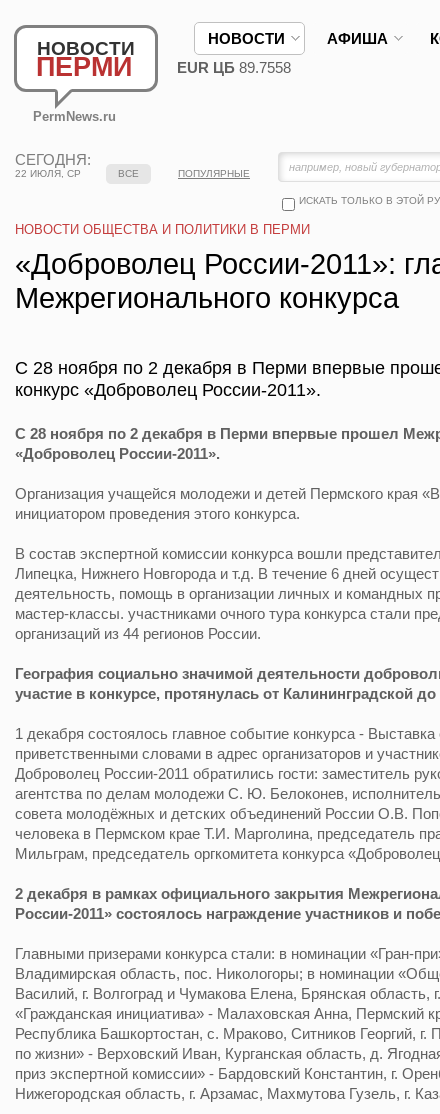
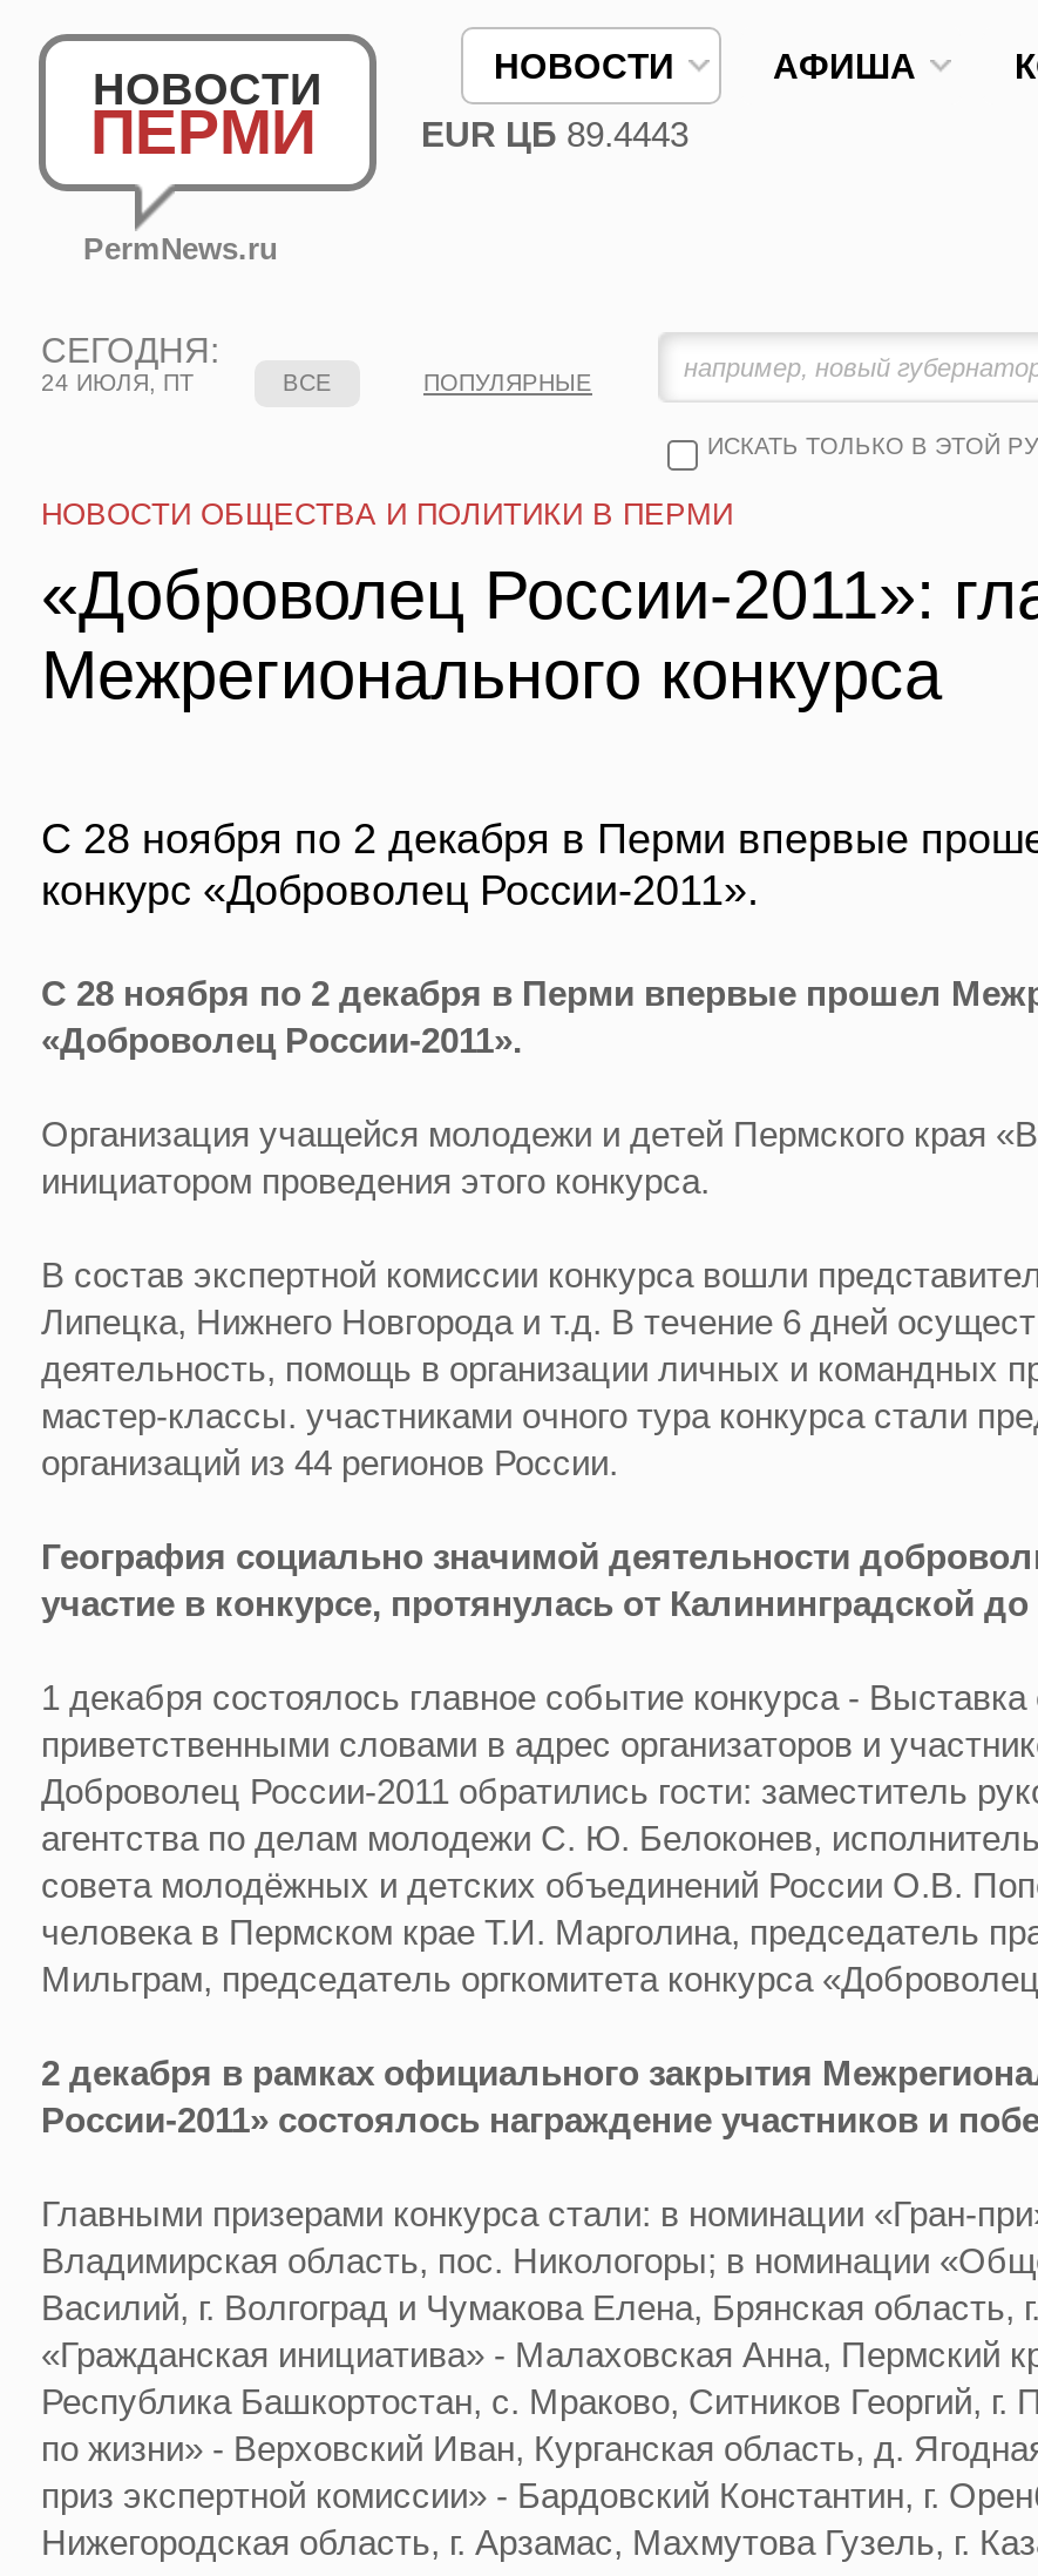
- EUR ЦБ 89.7558
+ EUR ЦБ 89.4443

- 22 ИЮЛЯ, СР
+ 24 ИЮЛЯ, ПТ
